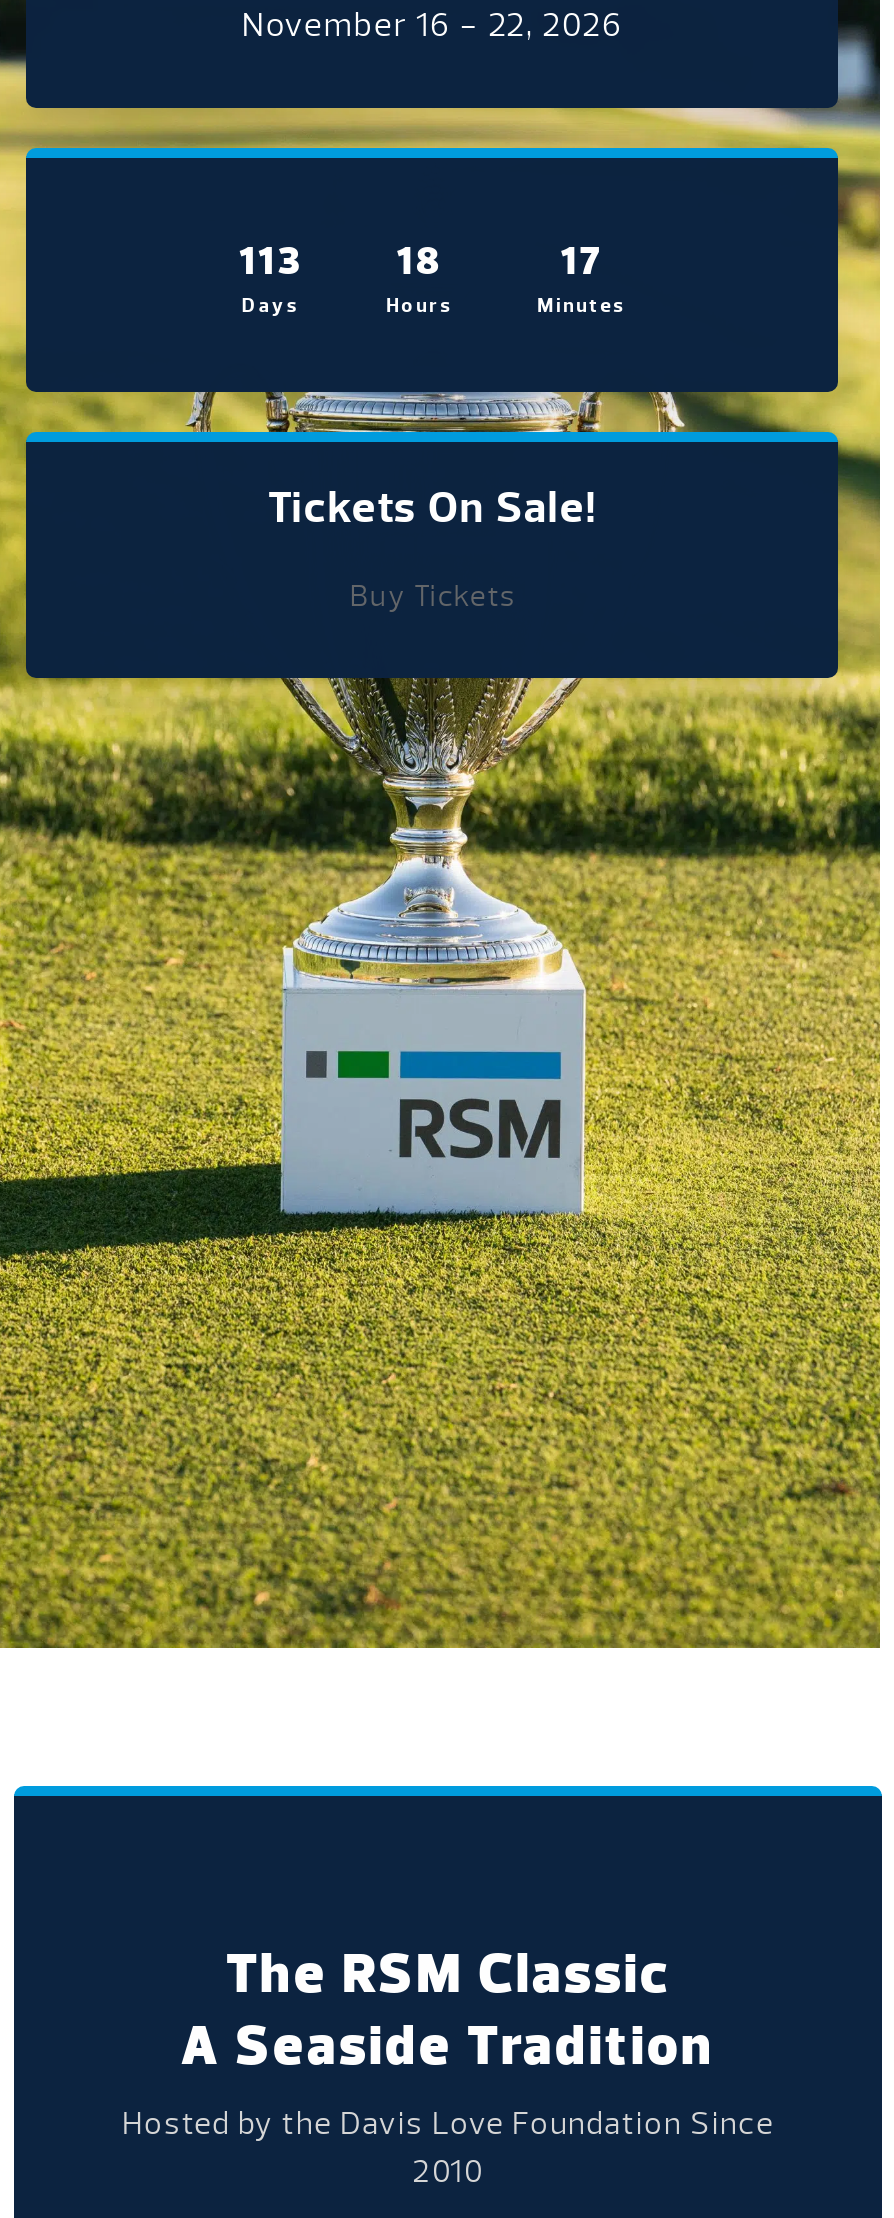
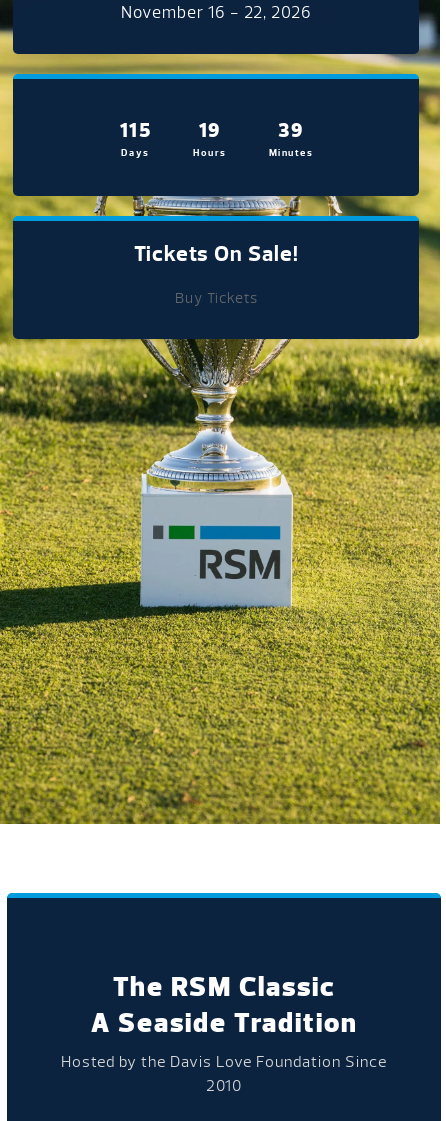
- 113
+ 115

- 18
+ 19

- 17
+ 39
